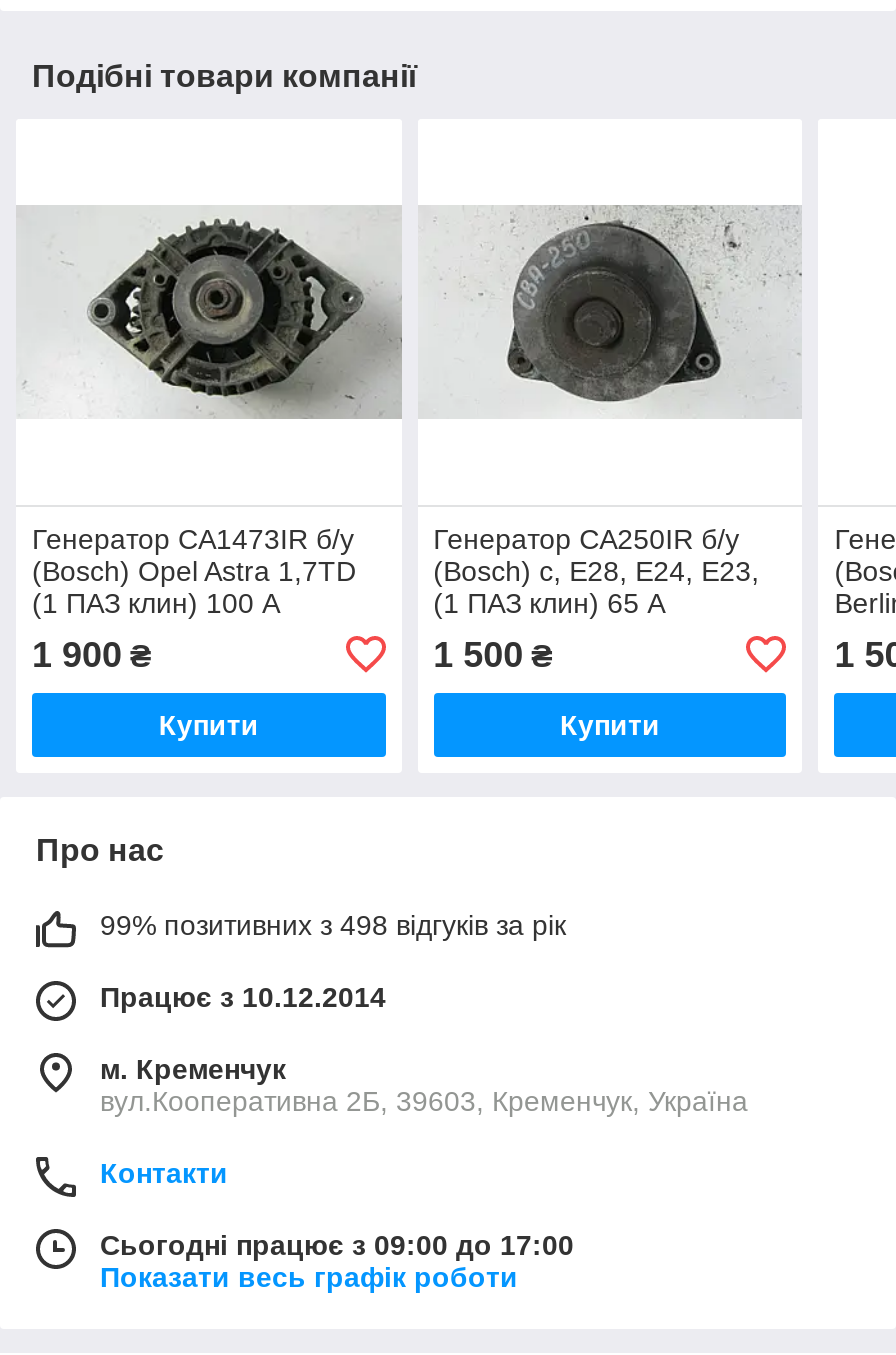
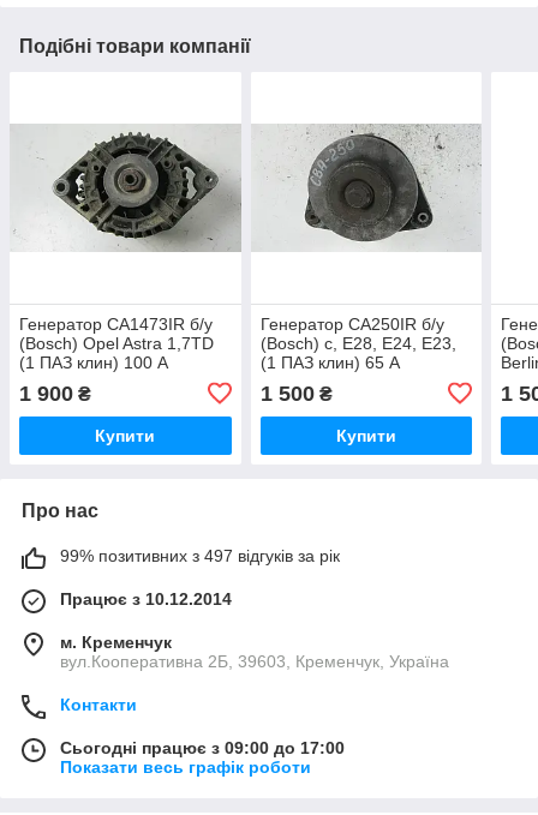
- 99% позитивних з 498 відгуків за рік
+ 99% позитивних з 497 відгуків за рік
